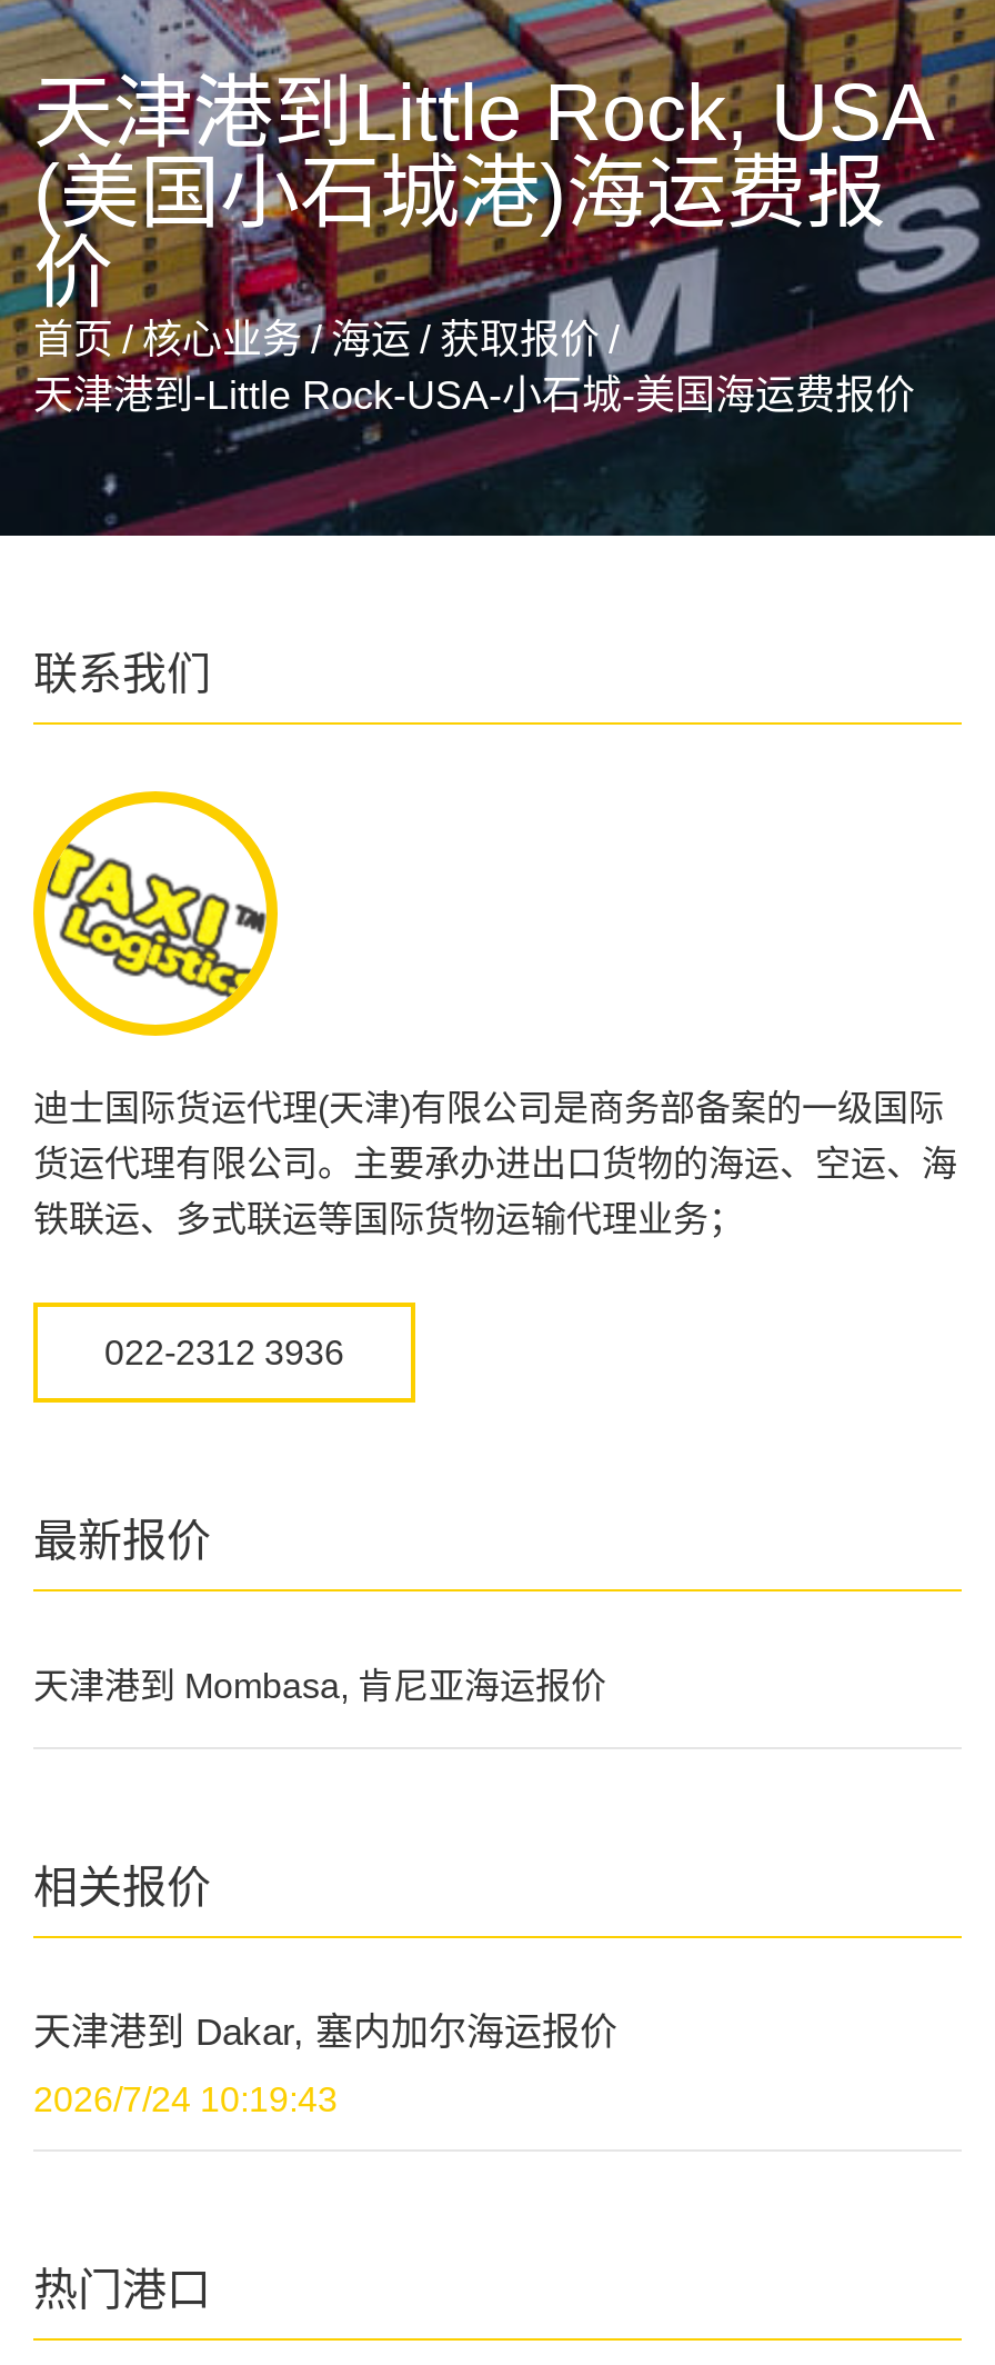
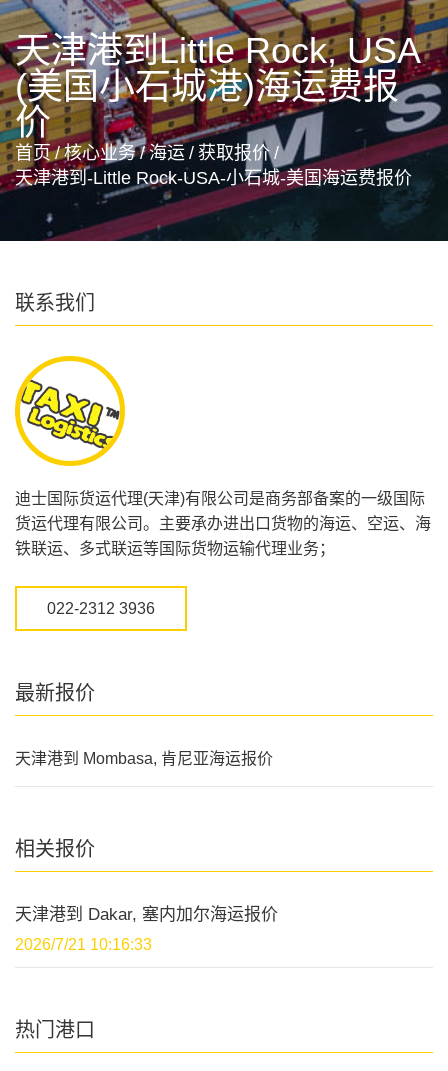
- 2026/7/24 10:19:43
+ 2026/7/21 10:16:33
